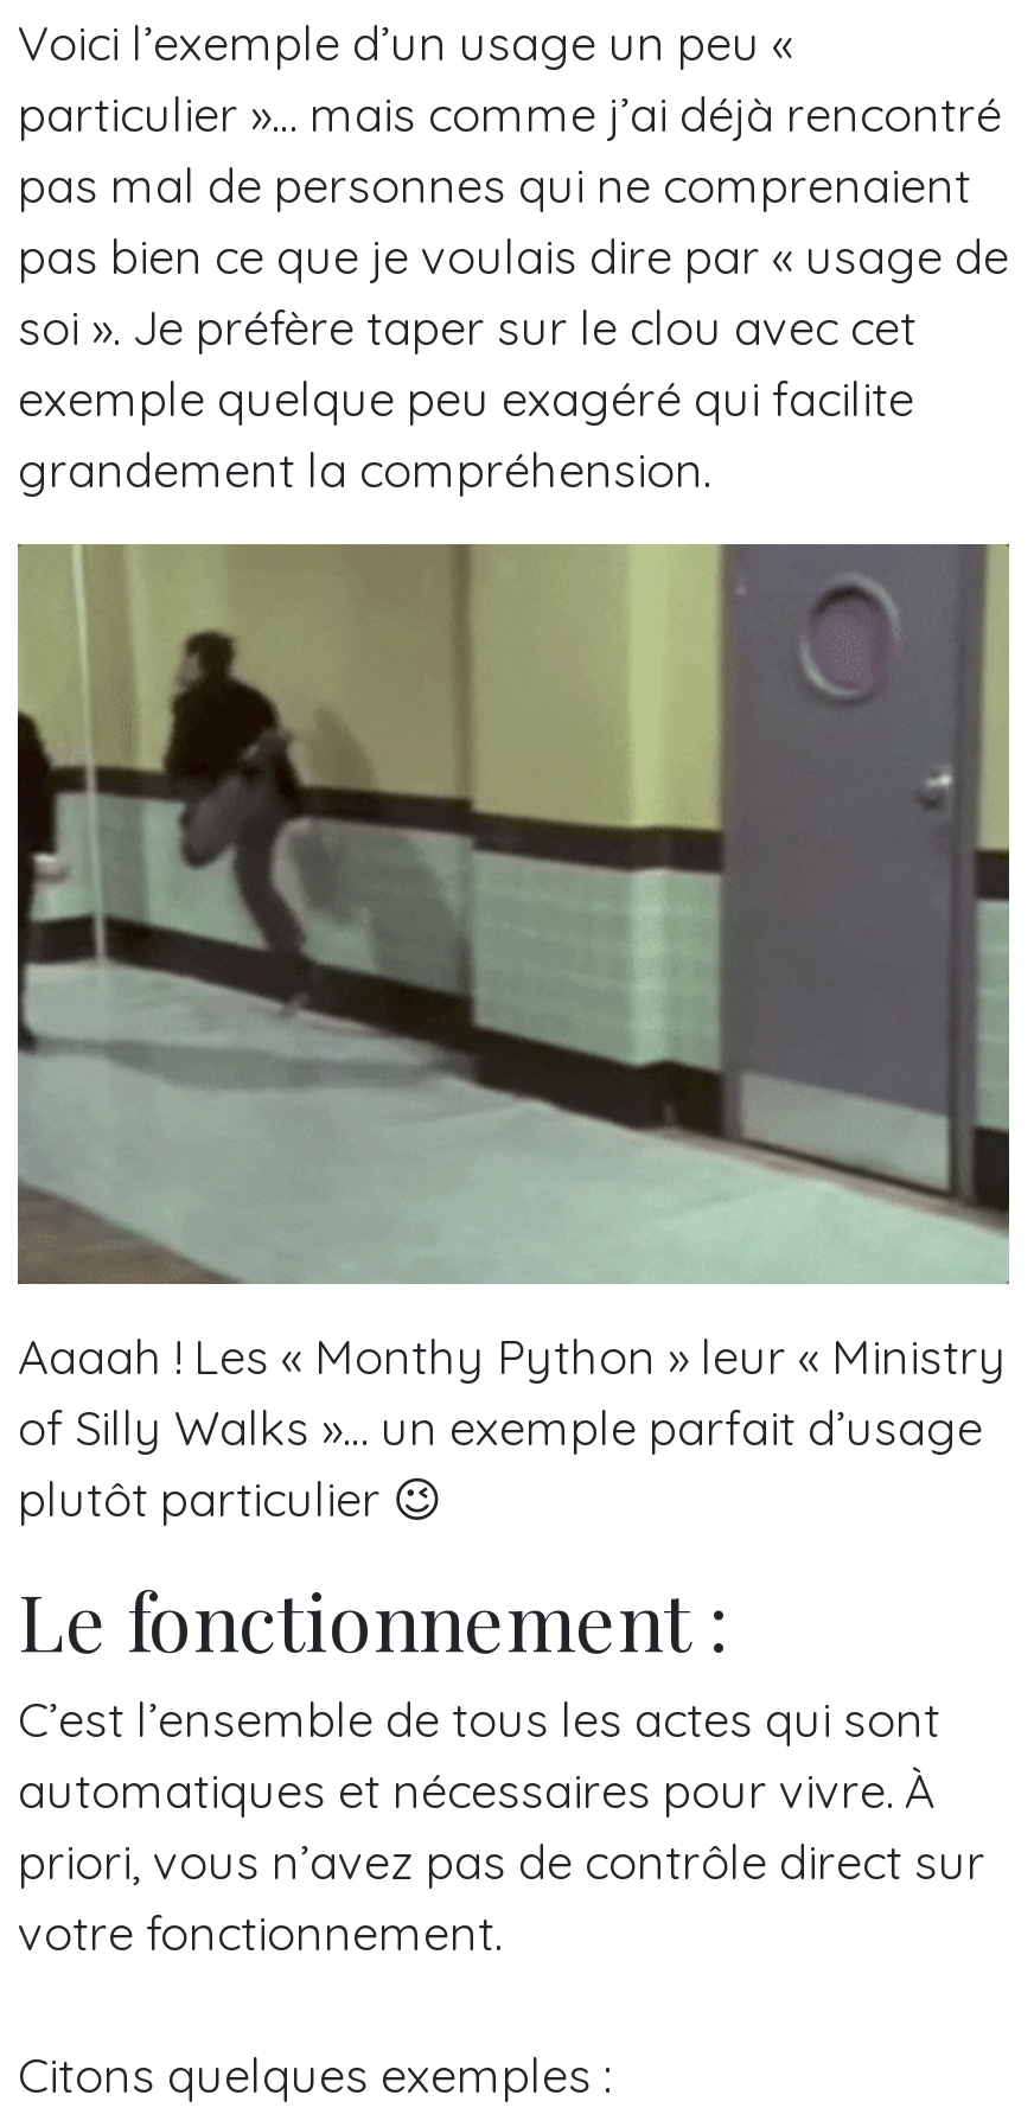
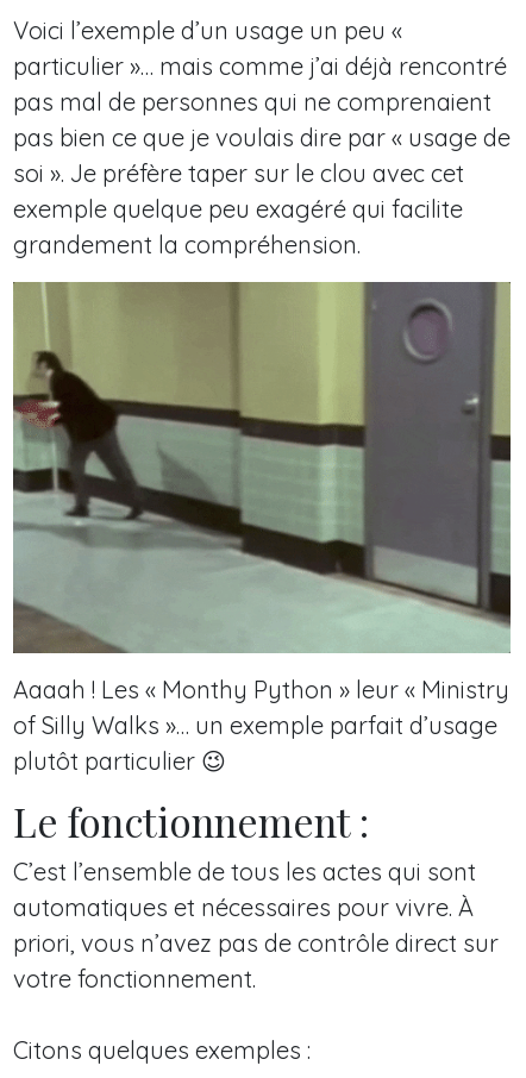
- [image]
+ [image]
